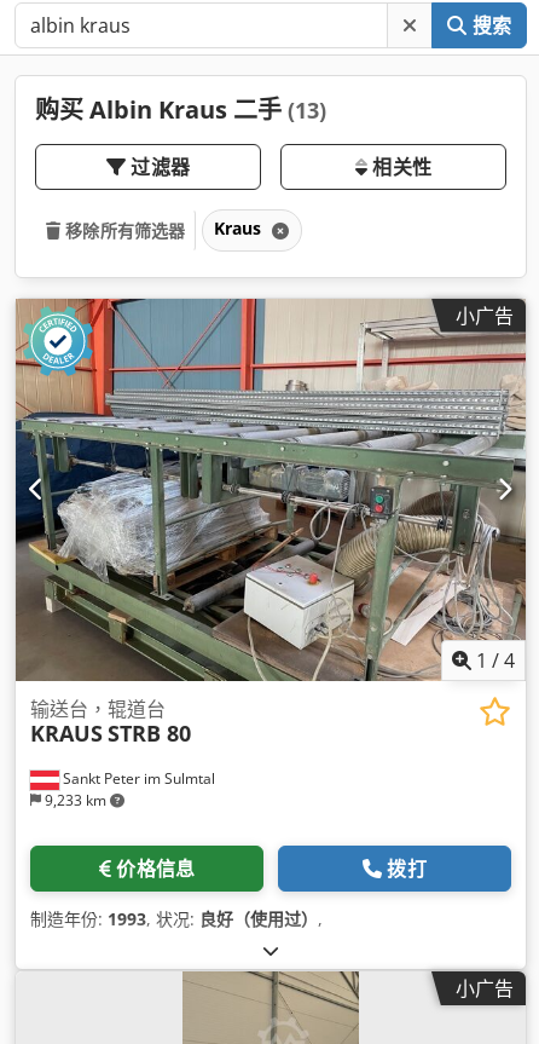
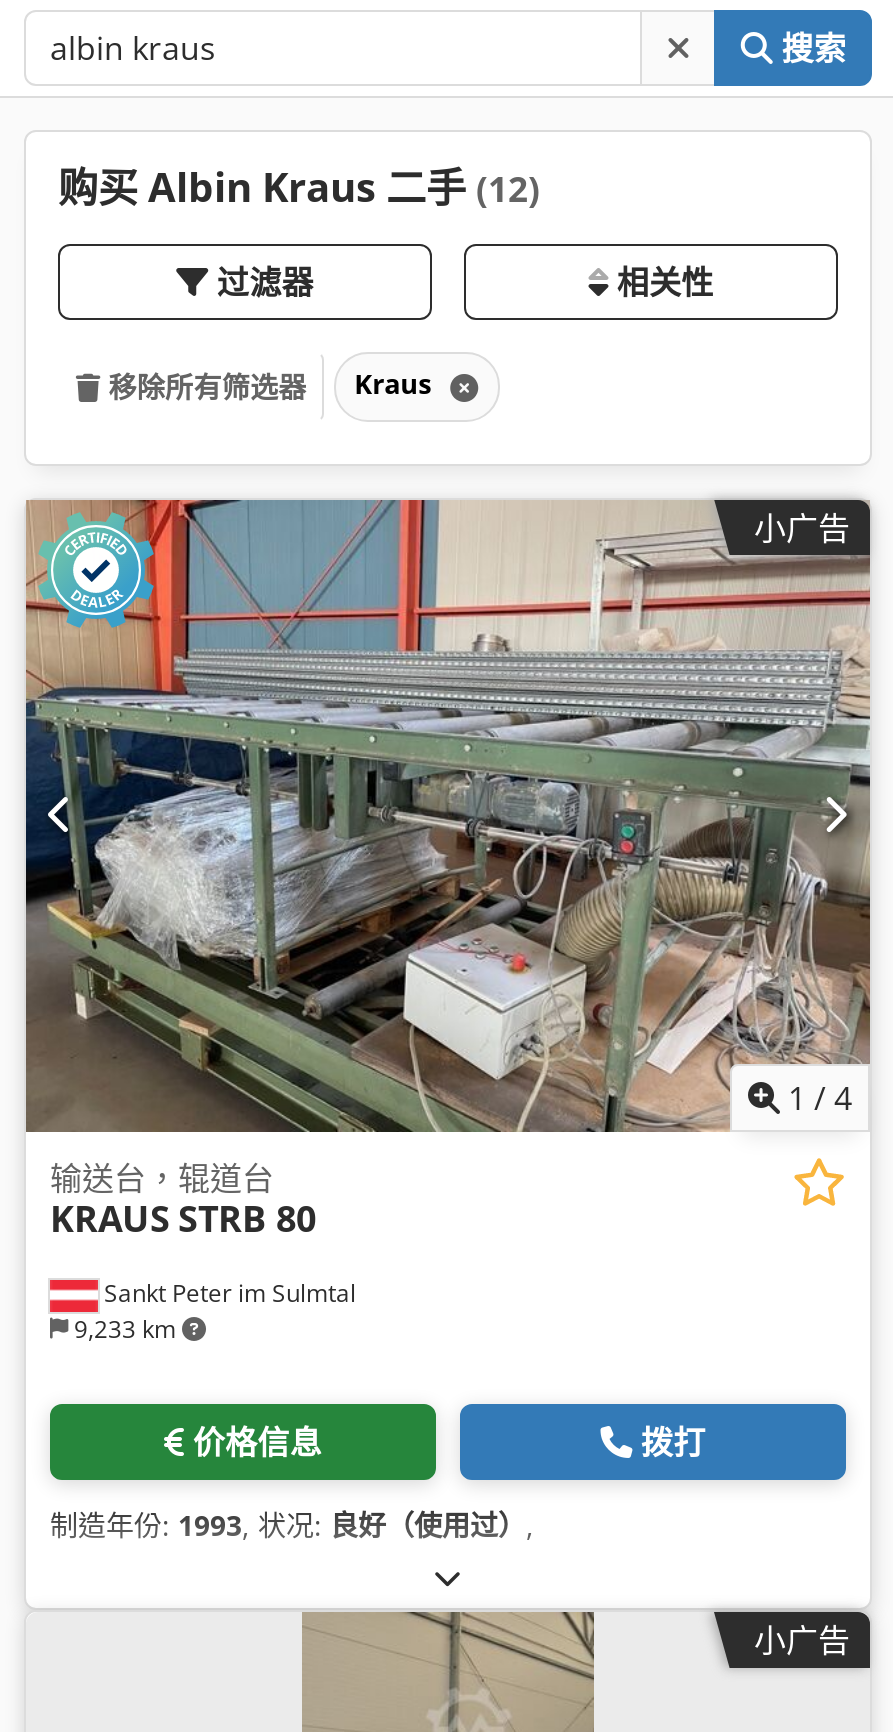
- 购买 Albin Kraus 二手(13)
+ 购买 Albin Kraus 二手(12)
